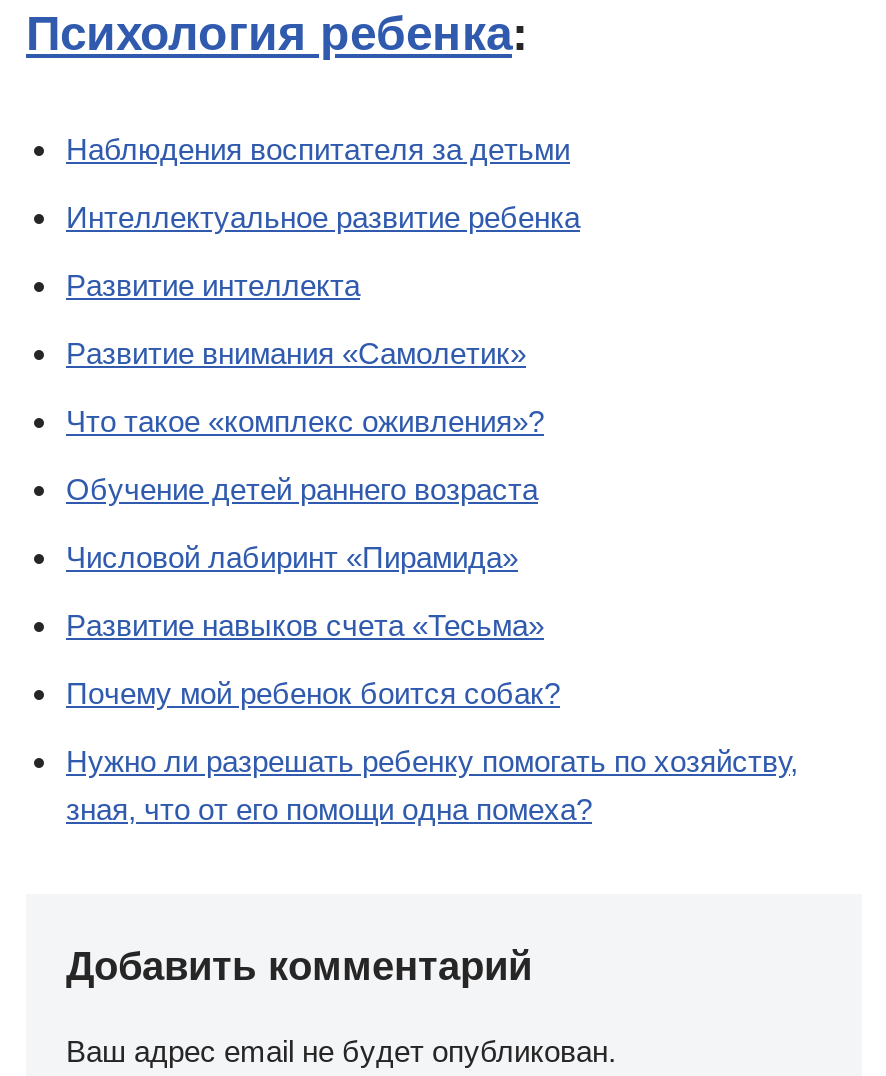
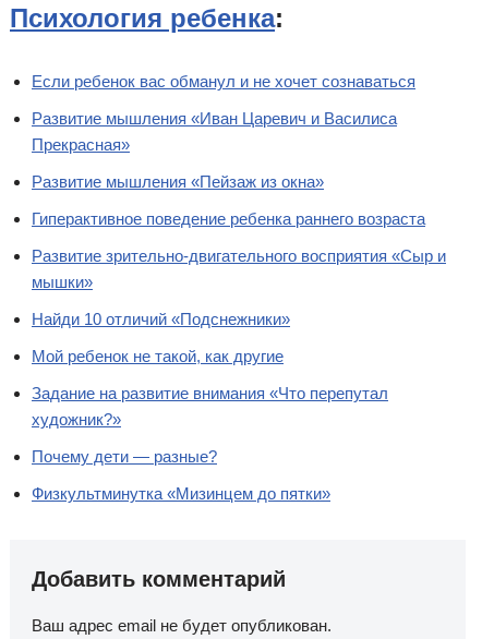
- Наблюдения воспитателя за детьми
+ Если ребенок вас обманул и не хочет сознаваться

- Интеллектуальное развитие ребенка
+ Развитие мышления «Иван Царевич и Василиса
+ Прекрасная»

- Развитие интеллекта
+ Развитие мышления «Пейзаж из окна»

- Развитие внимания «Самолетик»
+ Гиперактивное поведение ребенка раннего возраста

- Что такое «комплекс оживления»?
+ Развитие зрительно-двигательного восприятия «Сыр и
+ мышки»

- Обучение детей раннего возраста
+ Найди 10 отличий «Подснежники»

- Числовой лабиринт «Пирамида»
+ Мой ребенок не такой, как другие

- Развитие навыков счета «Тесьма»
+ Задание на развитие внимания «Что перепутал
+ художник?»

- Почему мой ребенок боится собак?
+ Почему дети — разные?

- Нужно ли разрешать ребенку помогать по хозяйству,
- зная, что от его помощи одна помеха?
+ Физкультминутка «Мизинцем до пятки»
